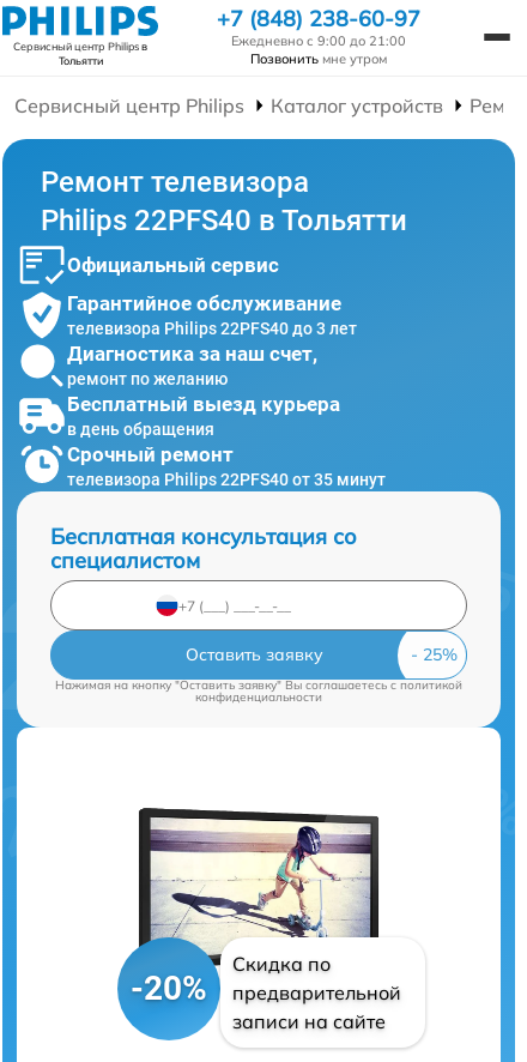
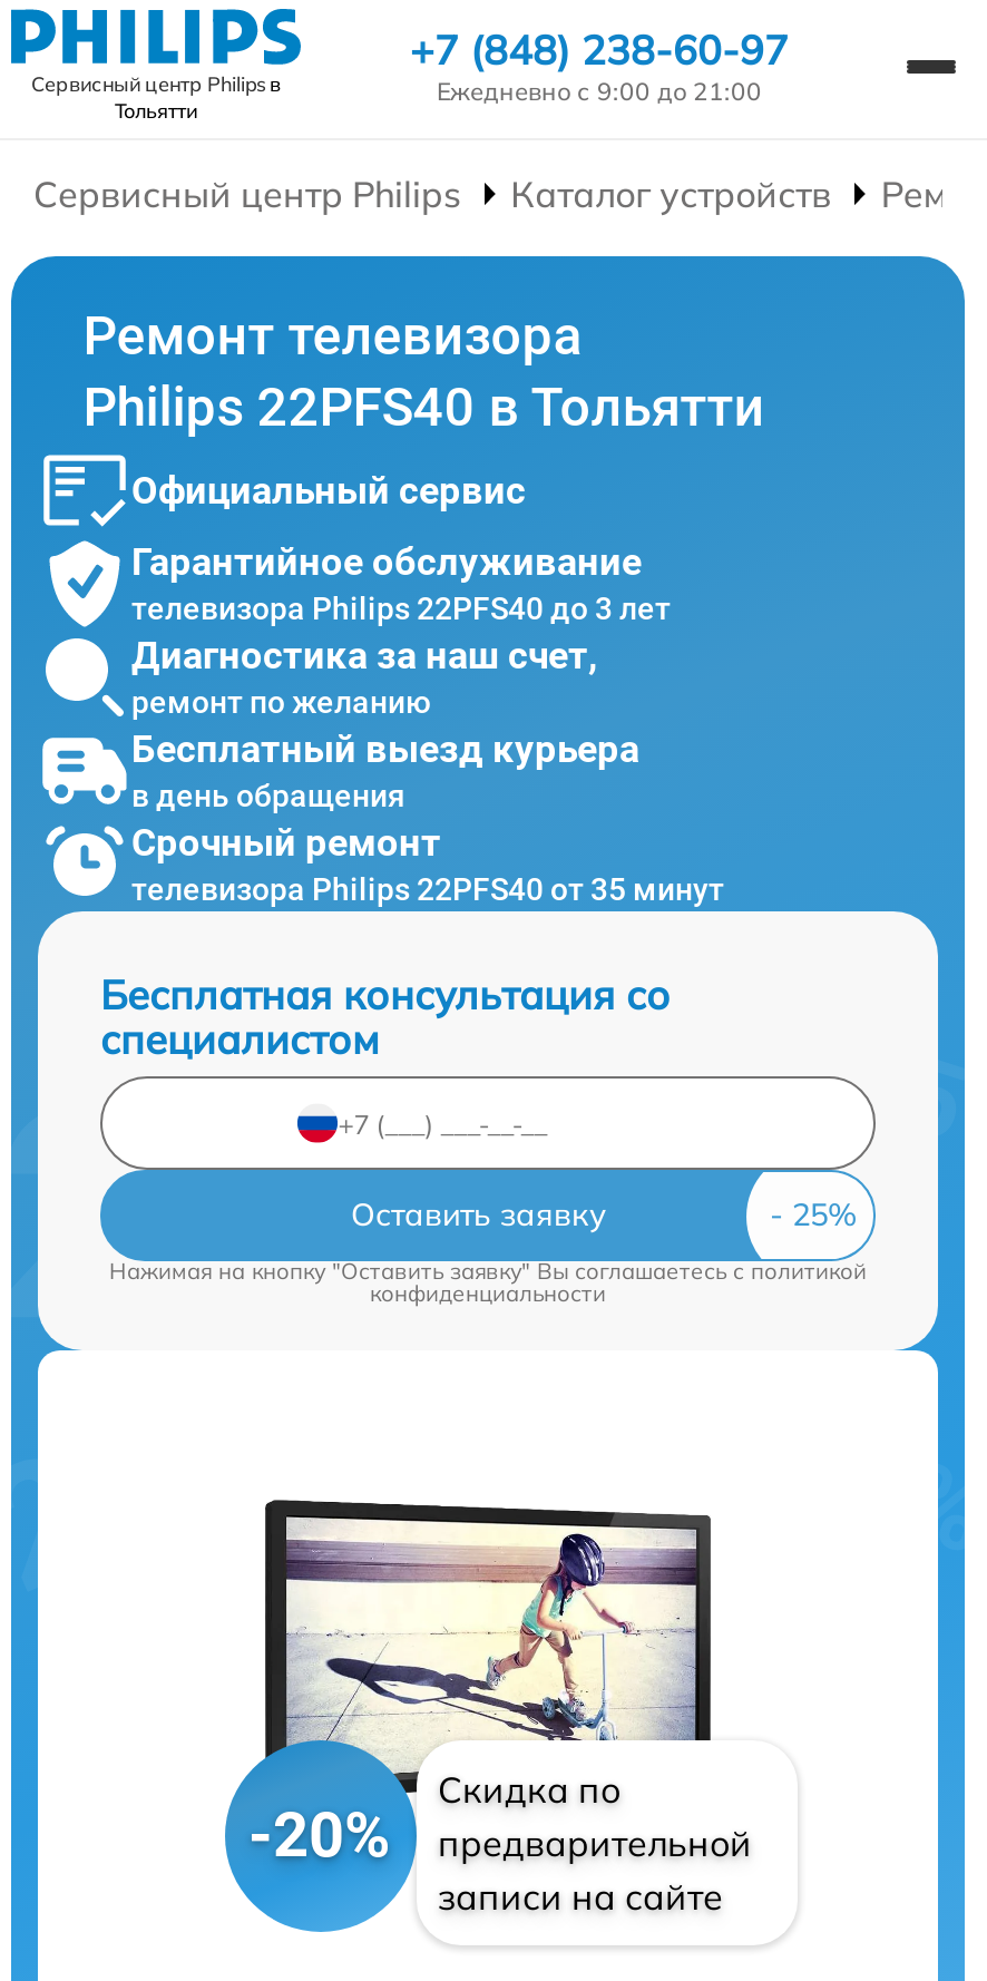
- Позвонить мне утром
